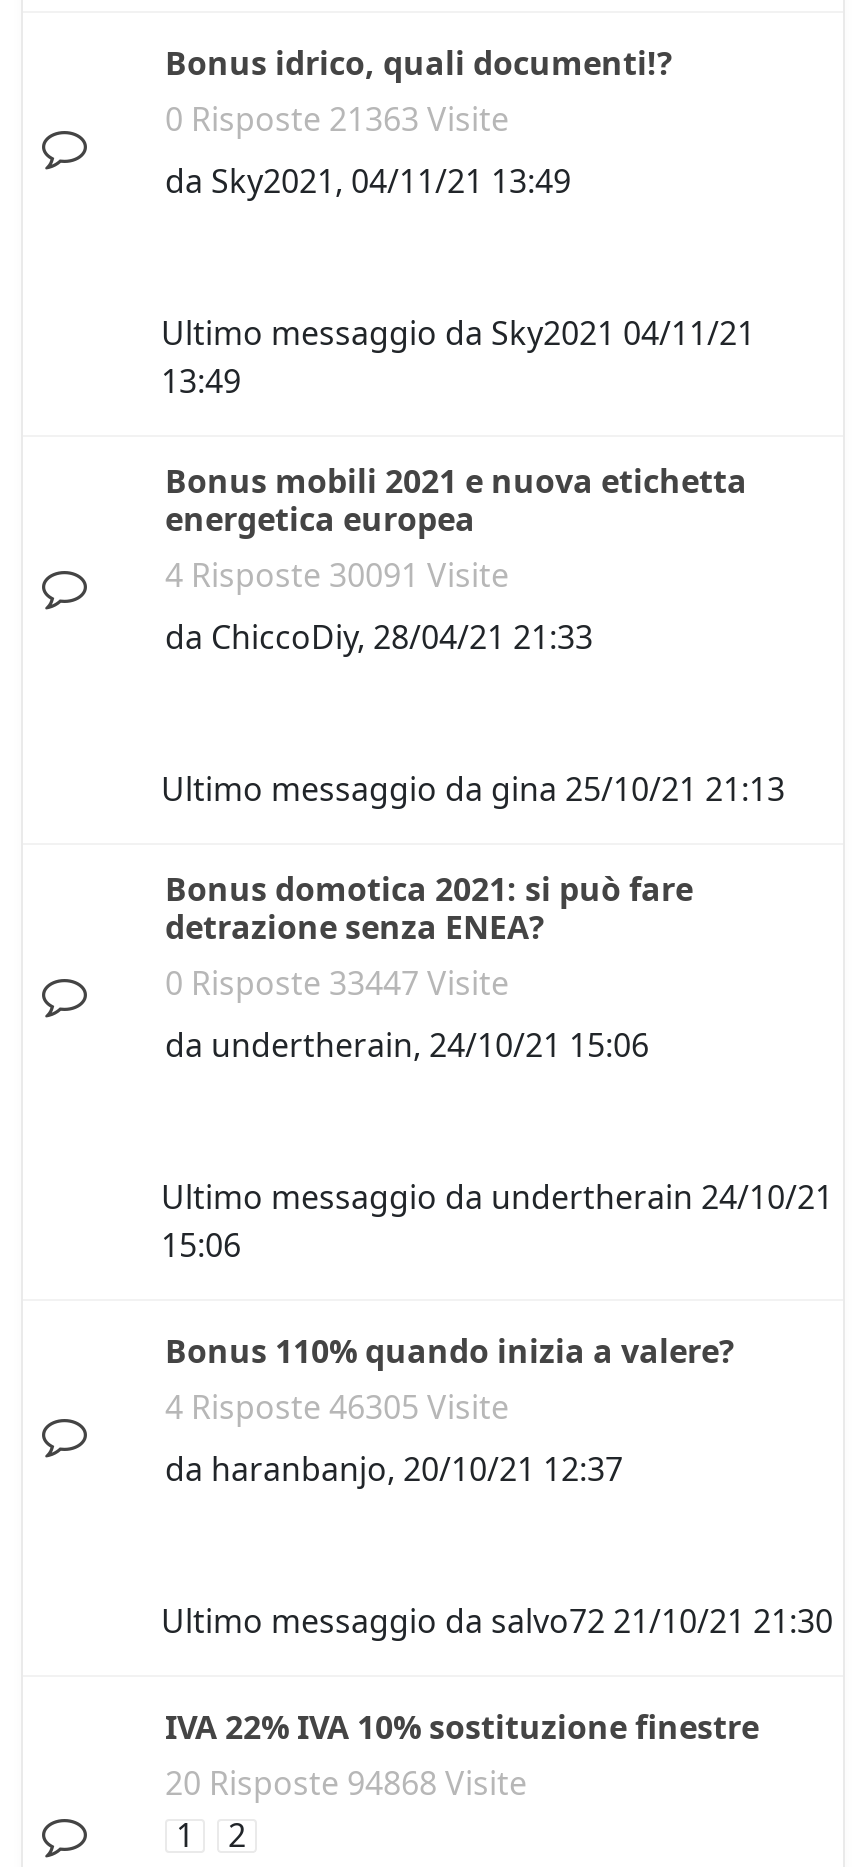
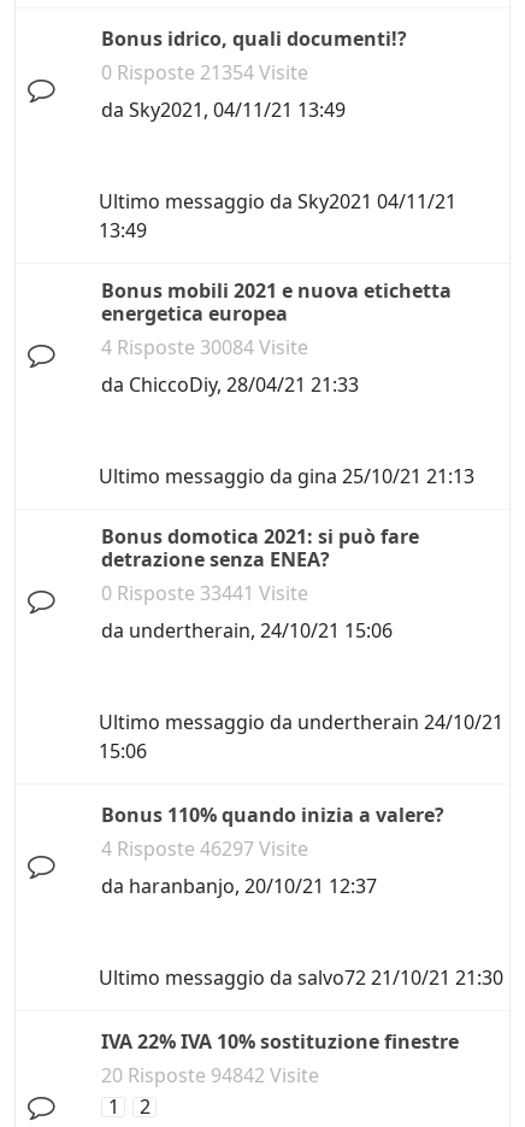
- 0 Risposte 21363 Visite
+ 0 Risposte 21354 Visite

- 4 Risposte 30091 Visite
+ 4 Risposte 30084 Visite

- 0 Risposte 33447 Visite
+ 0 Risposte 33441 Visite

- 4 Risposte 46305 Visite
+ 4 Risposte 46297 Visite

- 20 Risposte 94868 Visite
+ 20 Risposte 94842 Visite
